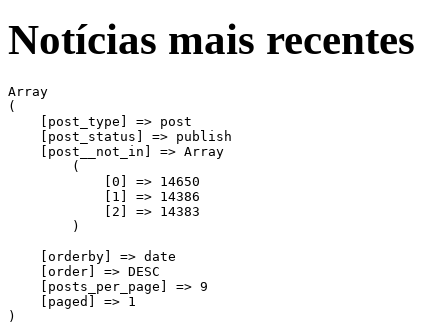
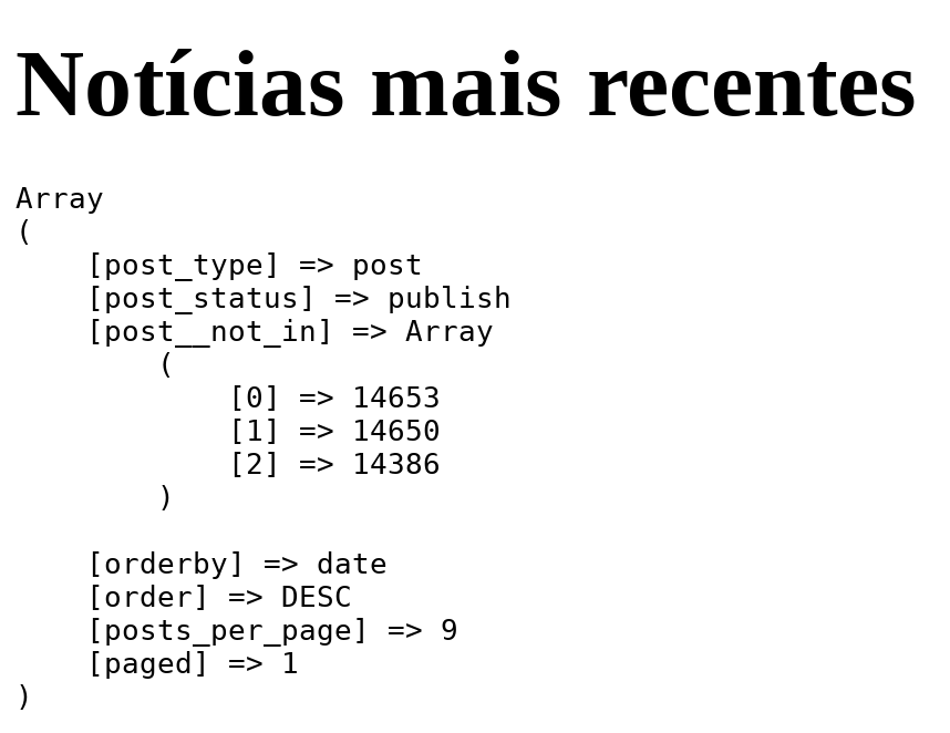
- [0] => 14650
+ [0] => 14653

- [1] => 14386
+ [1] => 14650

- [2] => 14383
+ [2] => 14386
